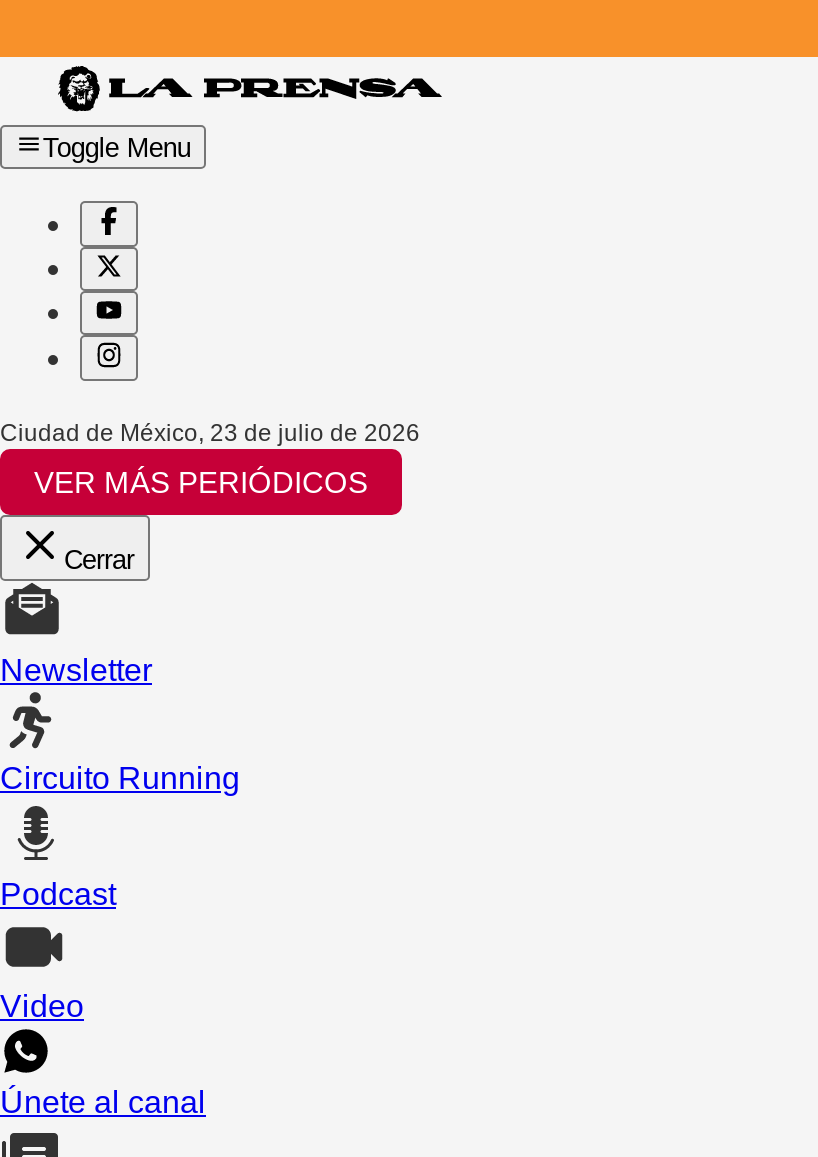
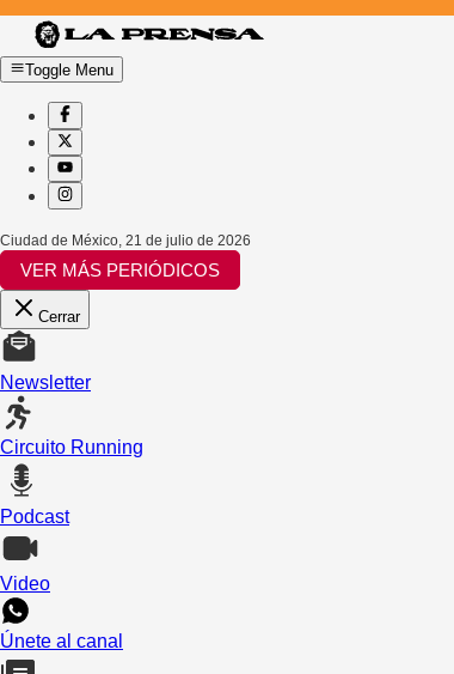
- Ciudad de México, 23 de julio de 2026
+ Ciudad de México, 21 de julio de 2026
